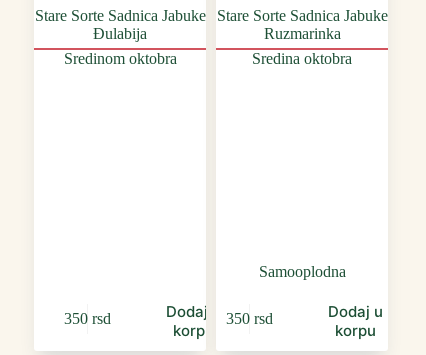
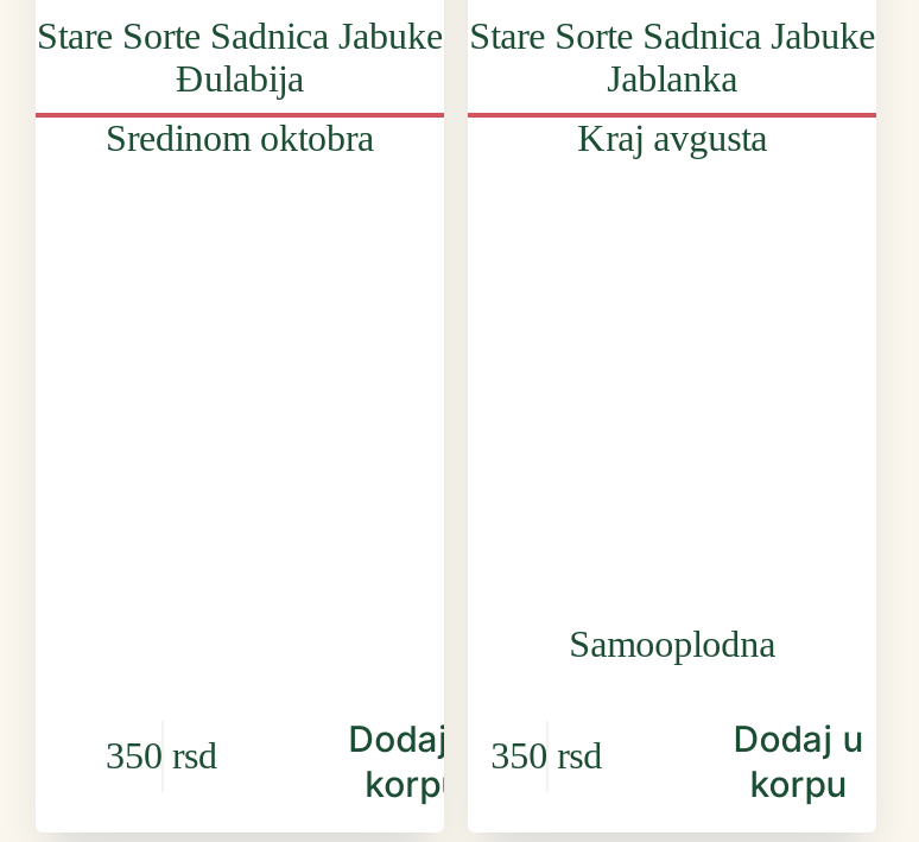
- Ruzmarinka
+ Jablanka

- Sredina oktobra
+ Kraj avgusta
